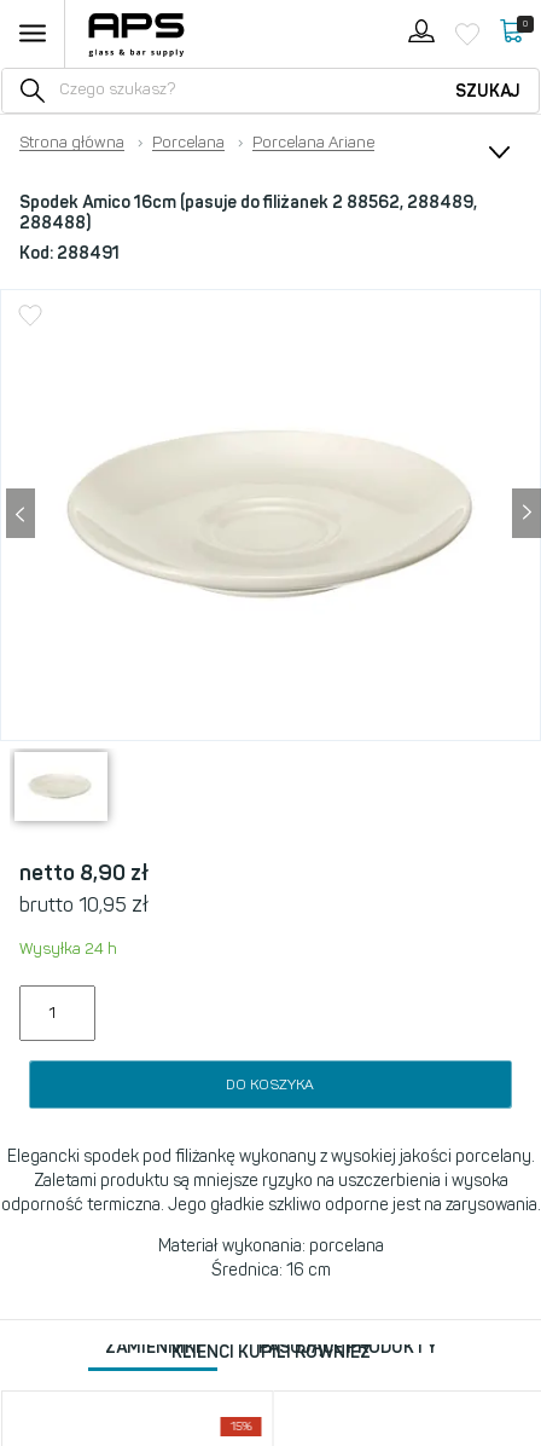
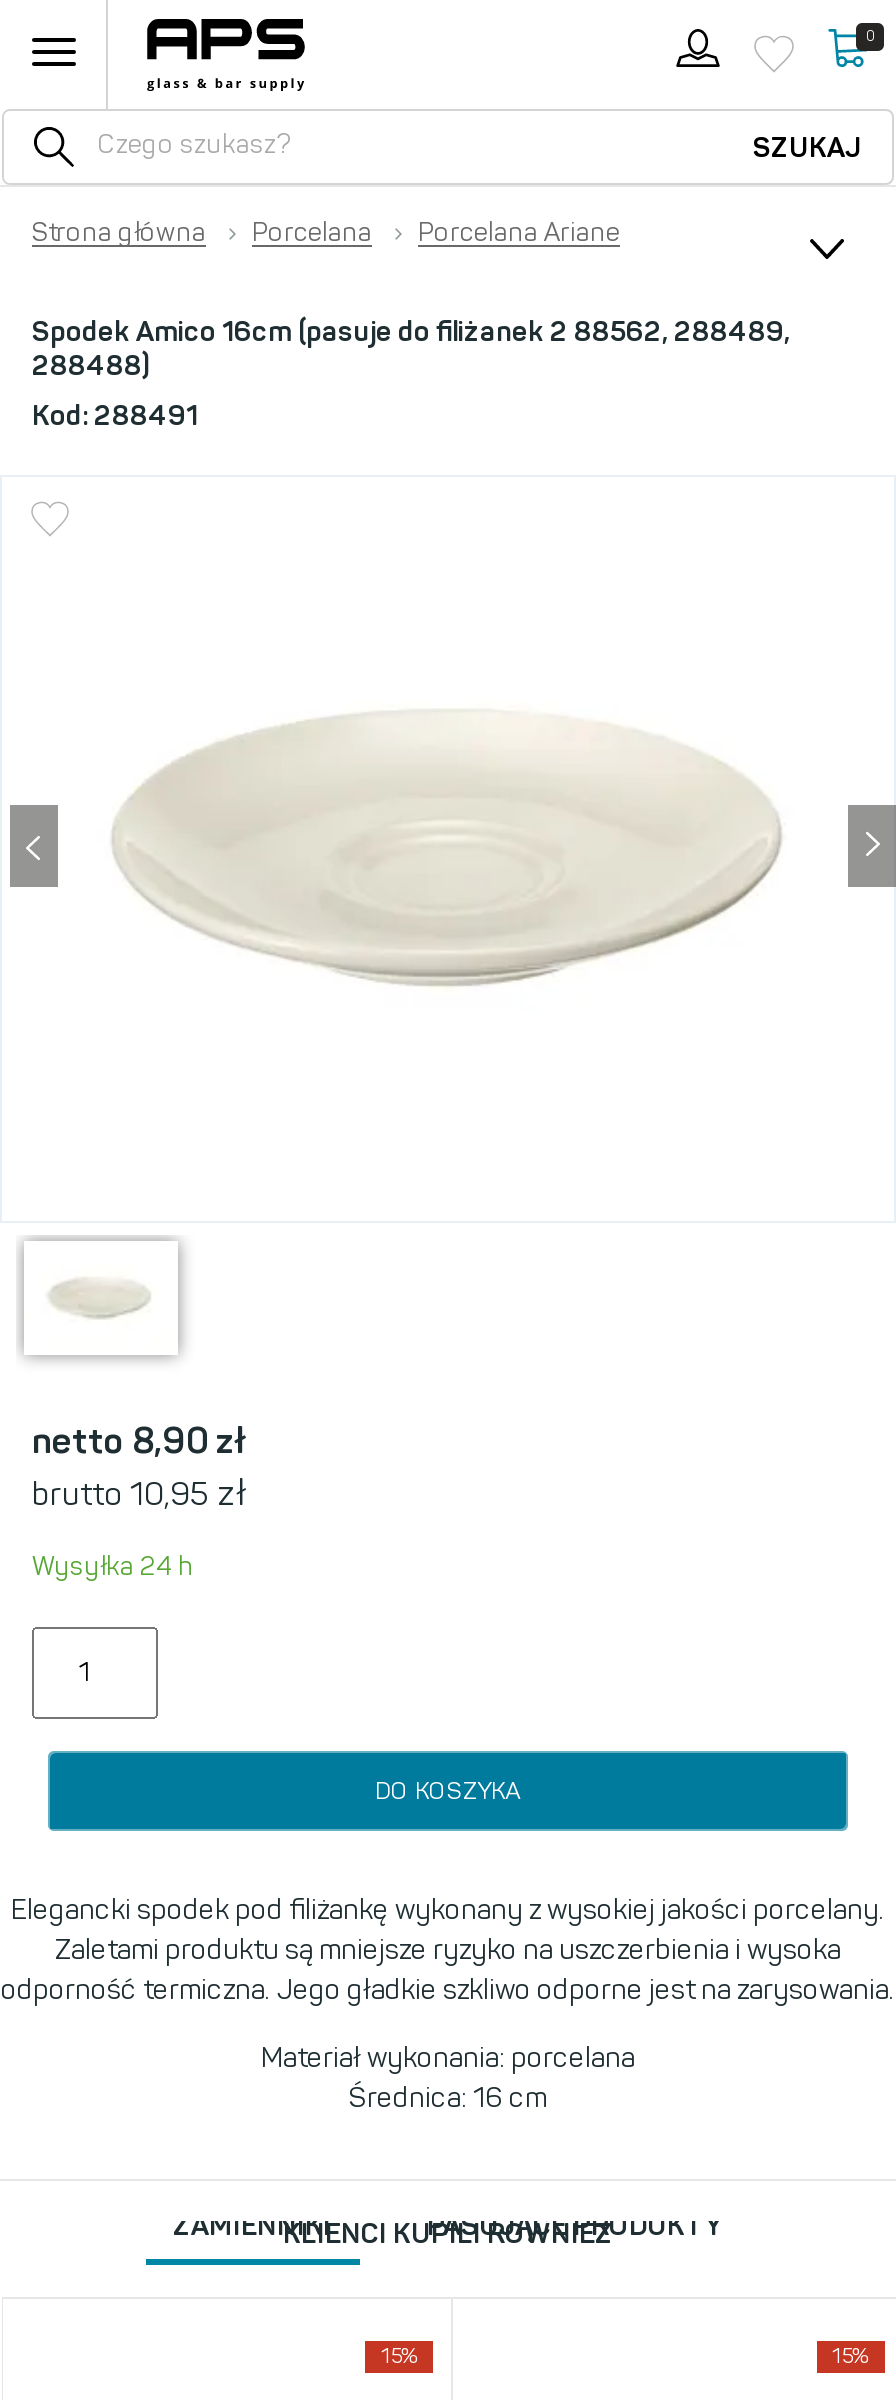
+ 15%
